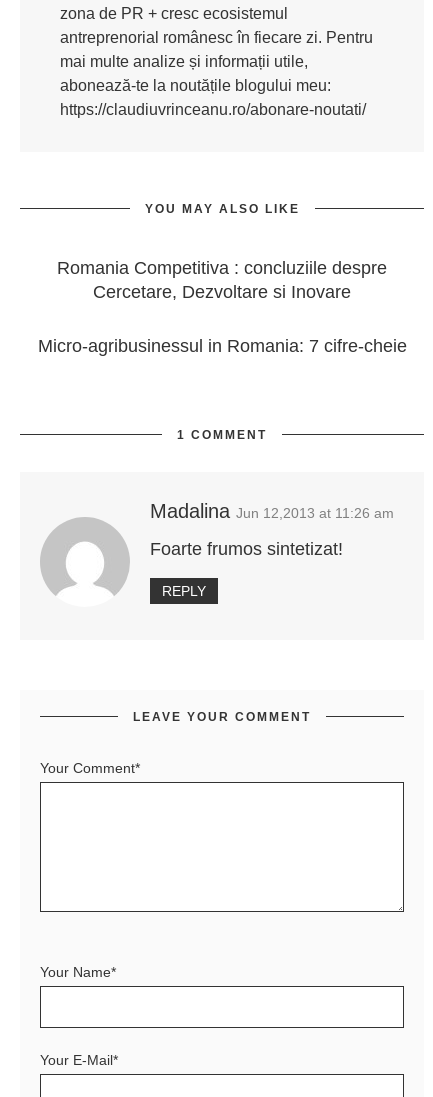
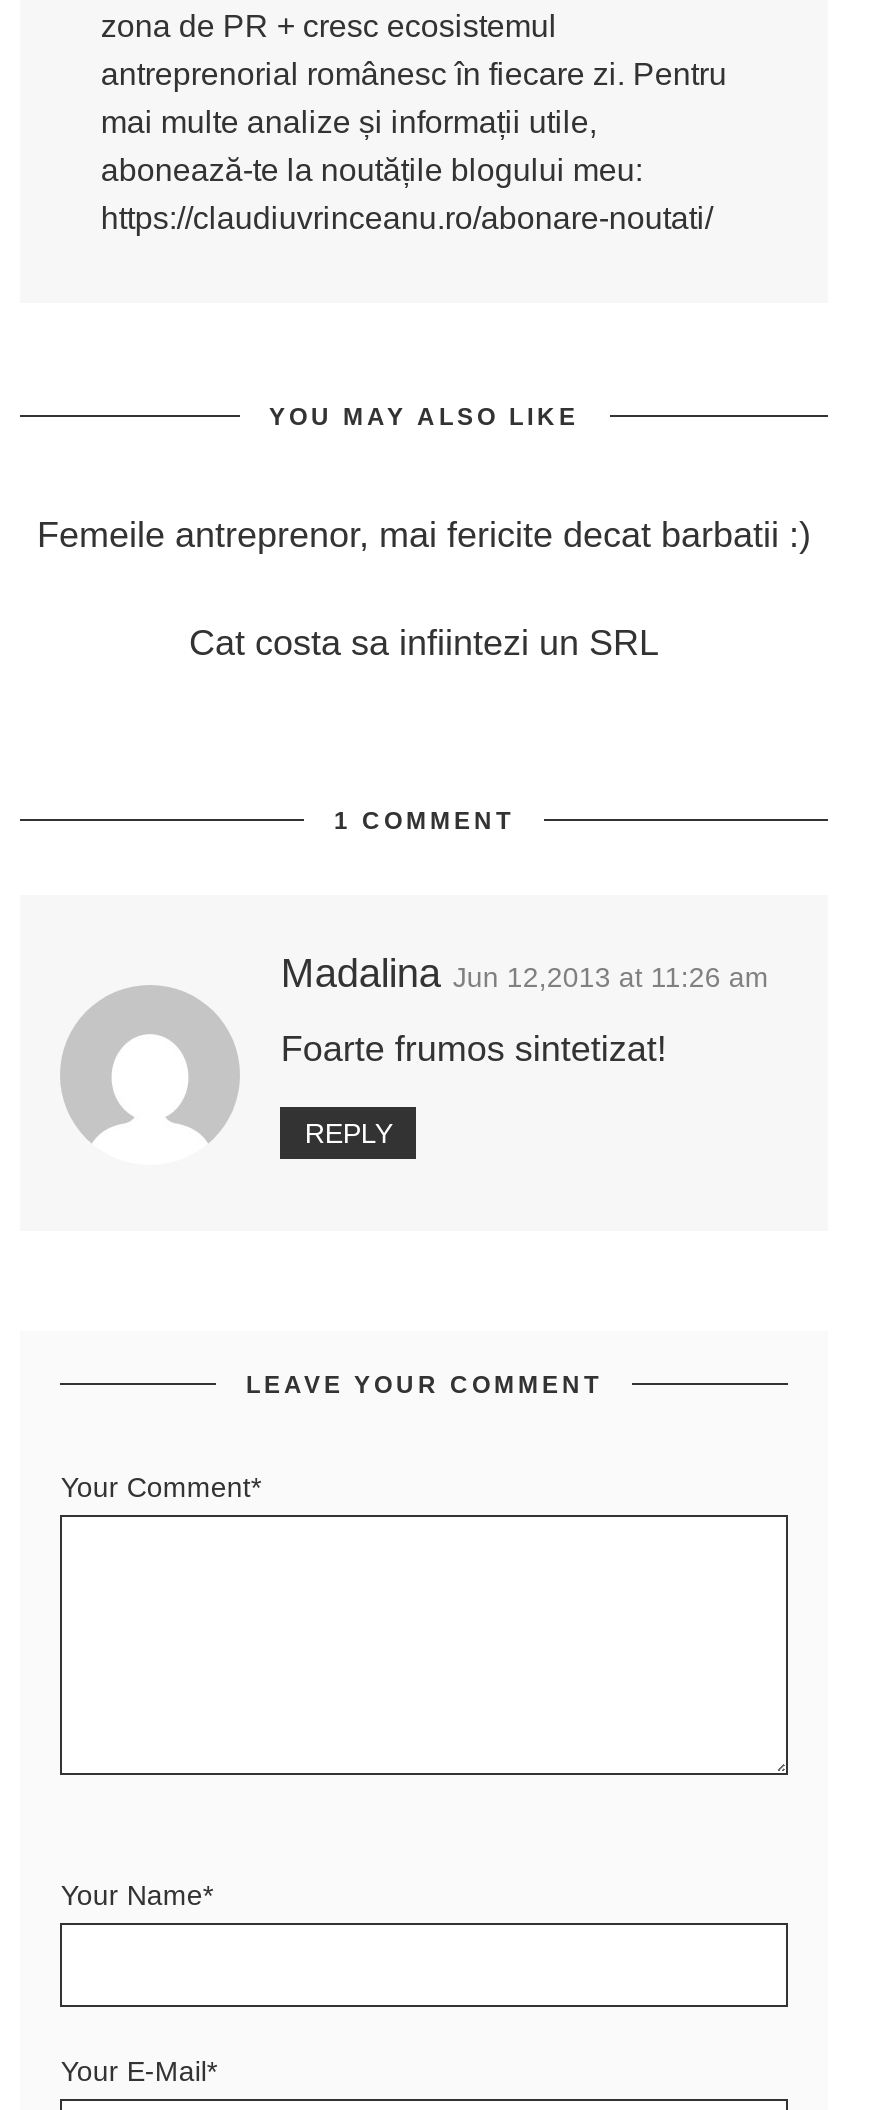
- Romania Competitiva : concluziile despre
- Cercetare, Dezvoltare si Inovare
+ Femeile antreprenor, mai fericite decat barbatii :)

- Micro-agribusinessul in Romania: 7 cifre-cheie
+ Cat costa sa infiintezi un SRL
